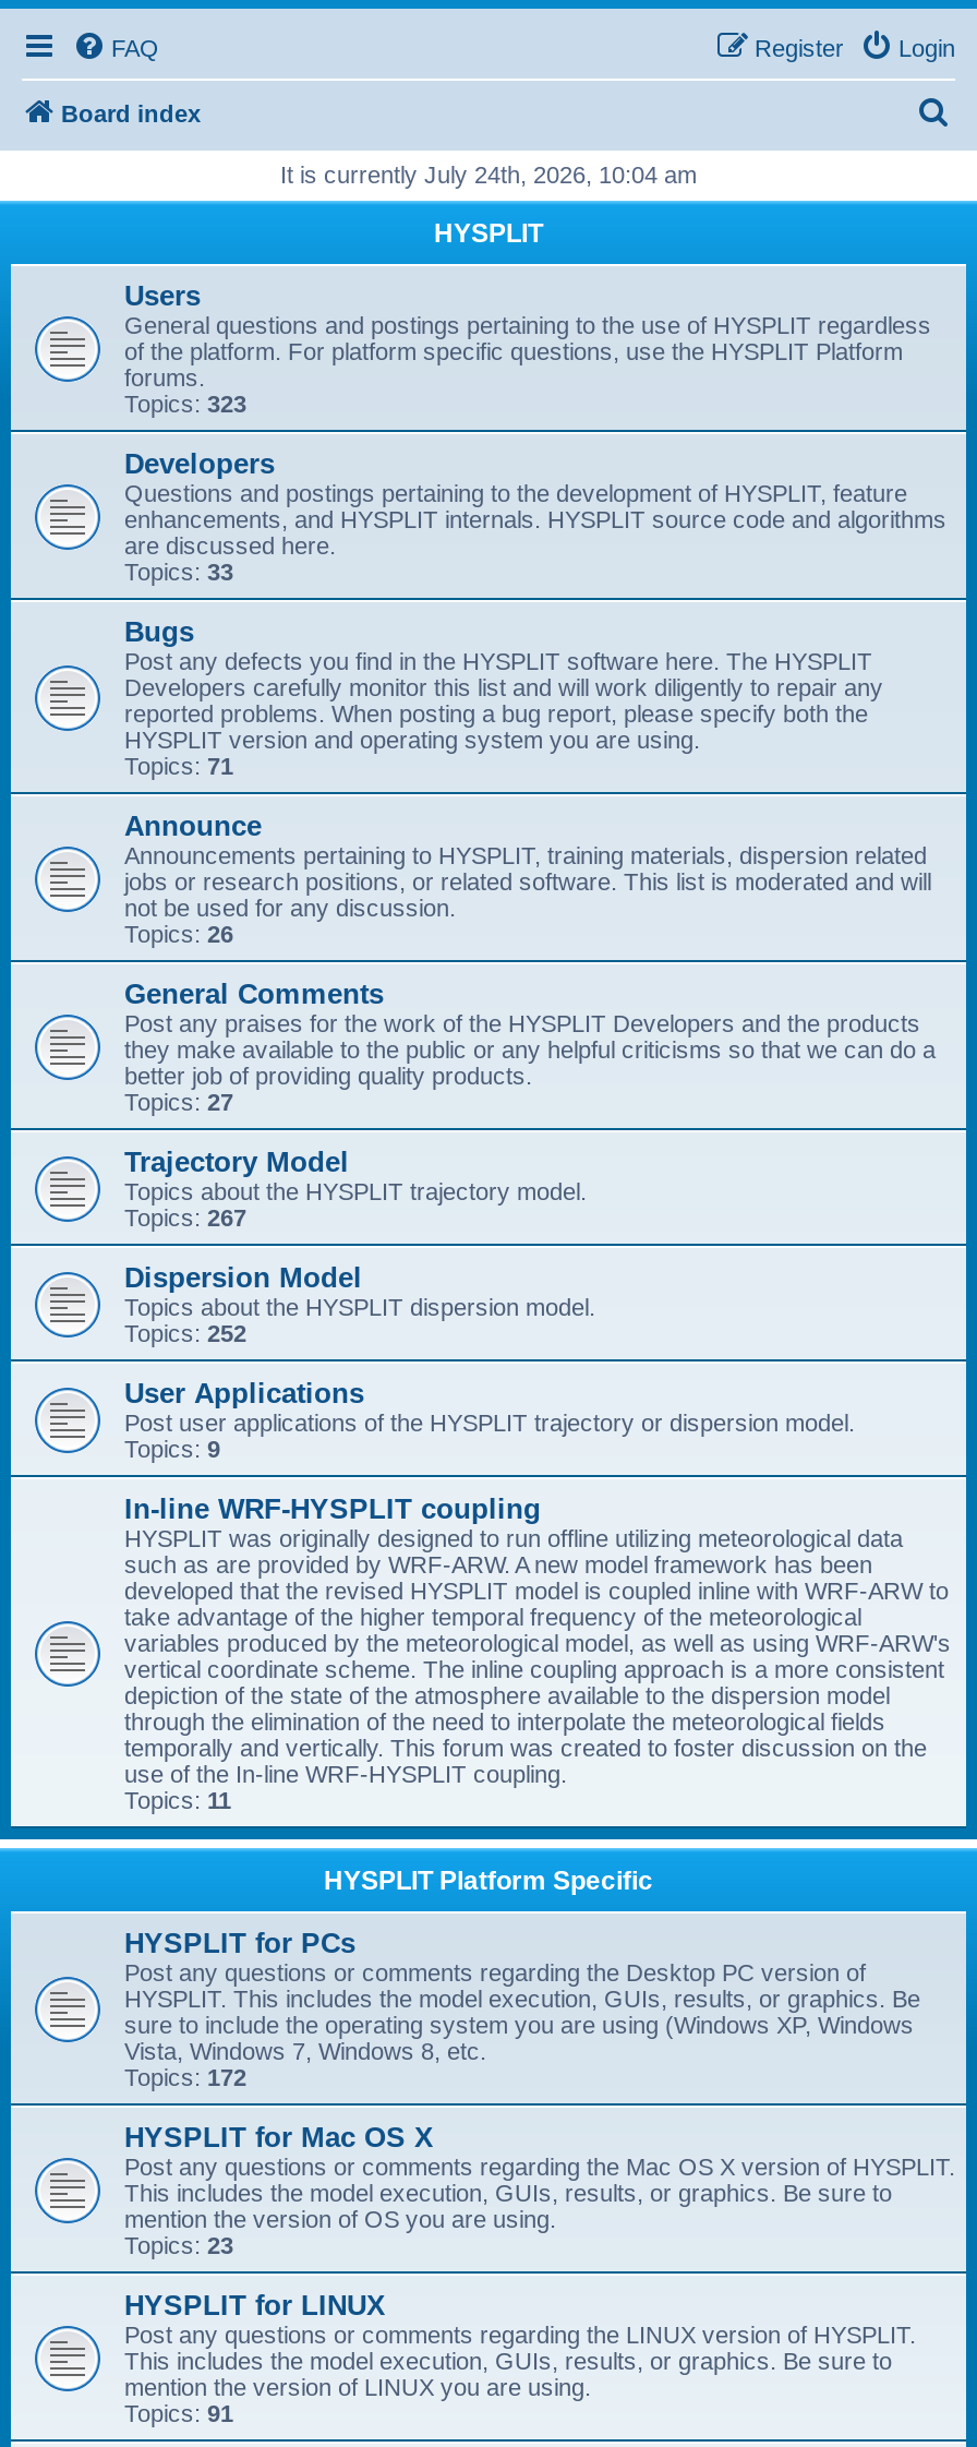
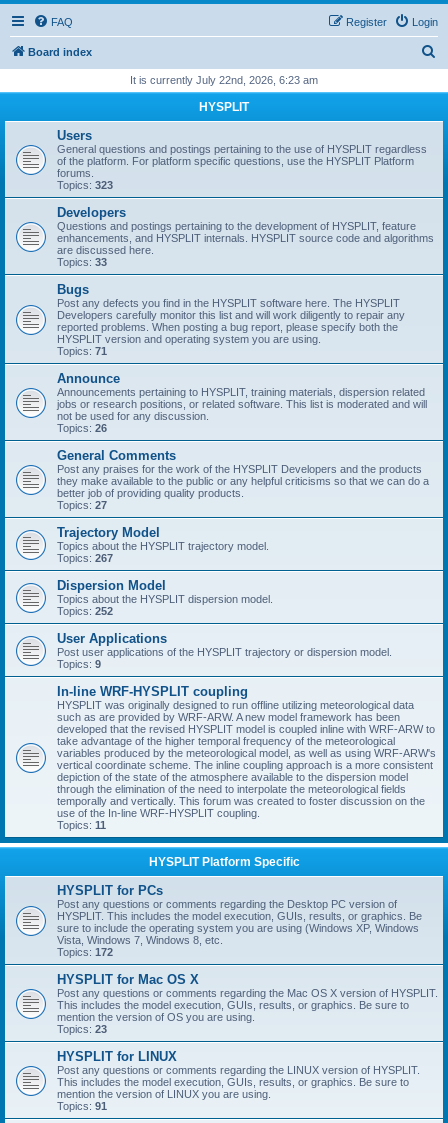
- It is currently July 24th, 2026, 10:04 am
+ It is currently July 22nd, 2026, 6:23 am
